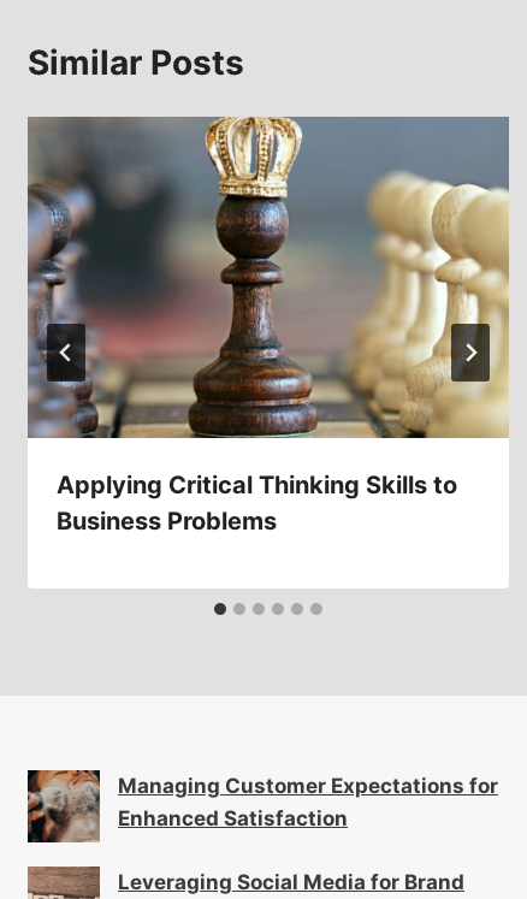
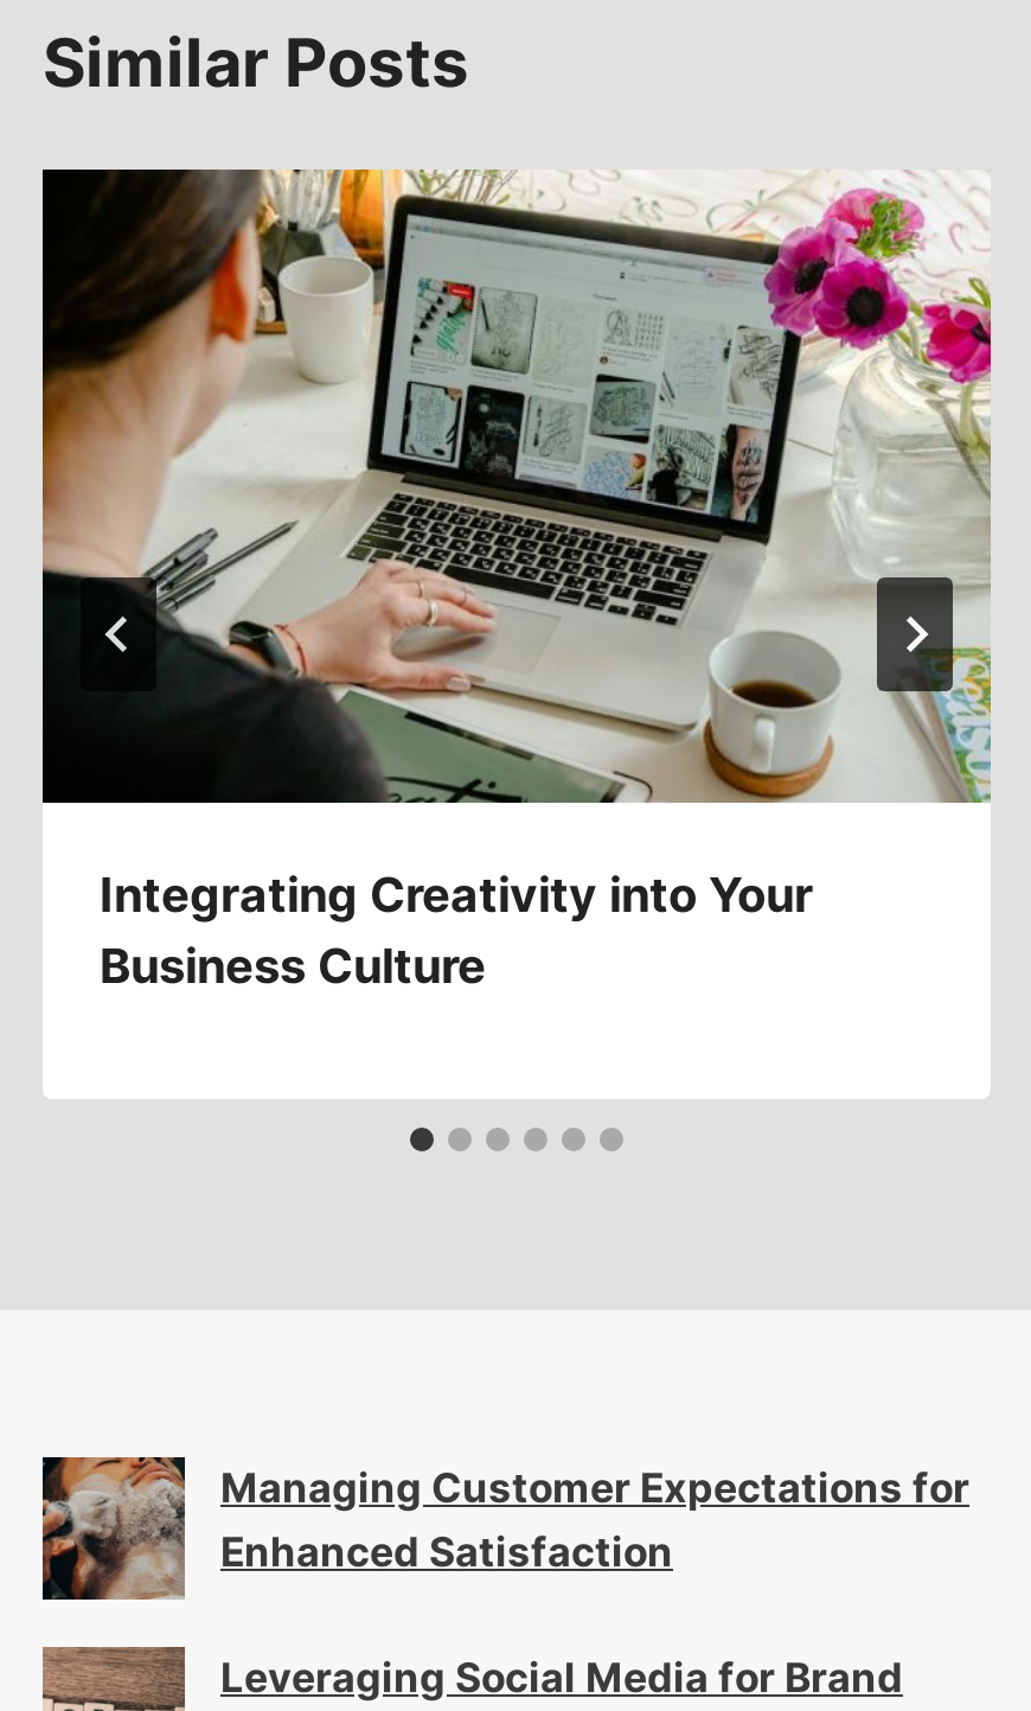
- [image]
- Applying Critical Thinking Skills to
- Business Problems
+ [image]
+ Integrating Creativity into Your
+ Business Culture
